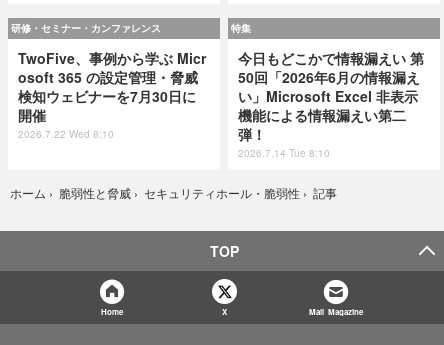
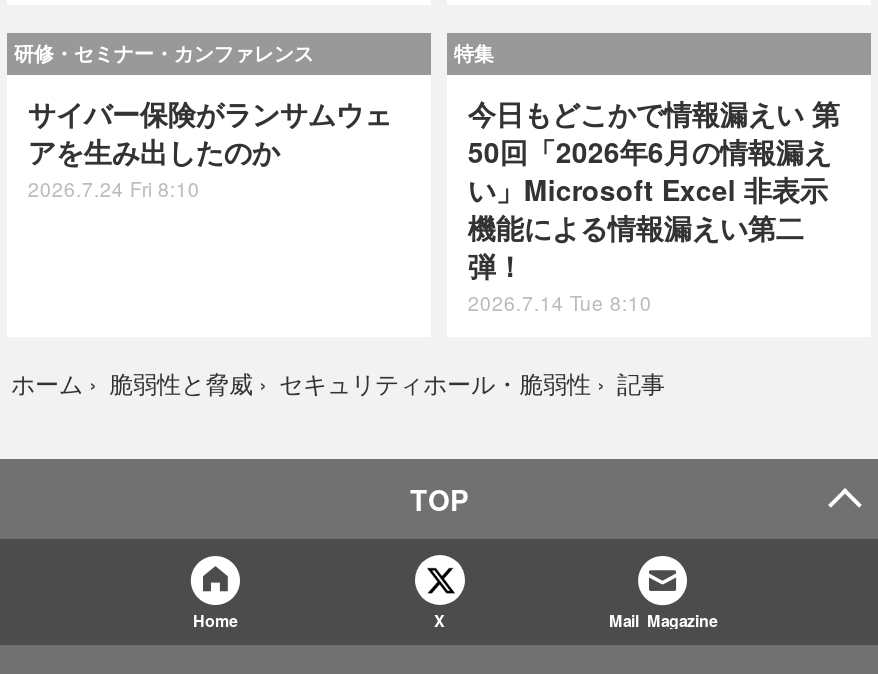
- TwoFive、事例から学ぶ Micr
- osoft 365 の設定管理・脅威
- 検知ウェビナーを7月30日に
- 開催
- 2026.7.22 Wed 8:10
+ サイバー保険がランサムウェ
+ アを生み出したのか
+ 2026.7.24 Fri 8:10
